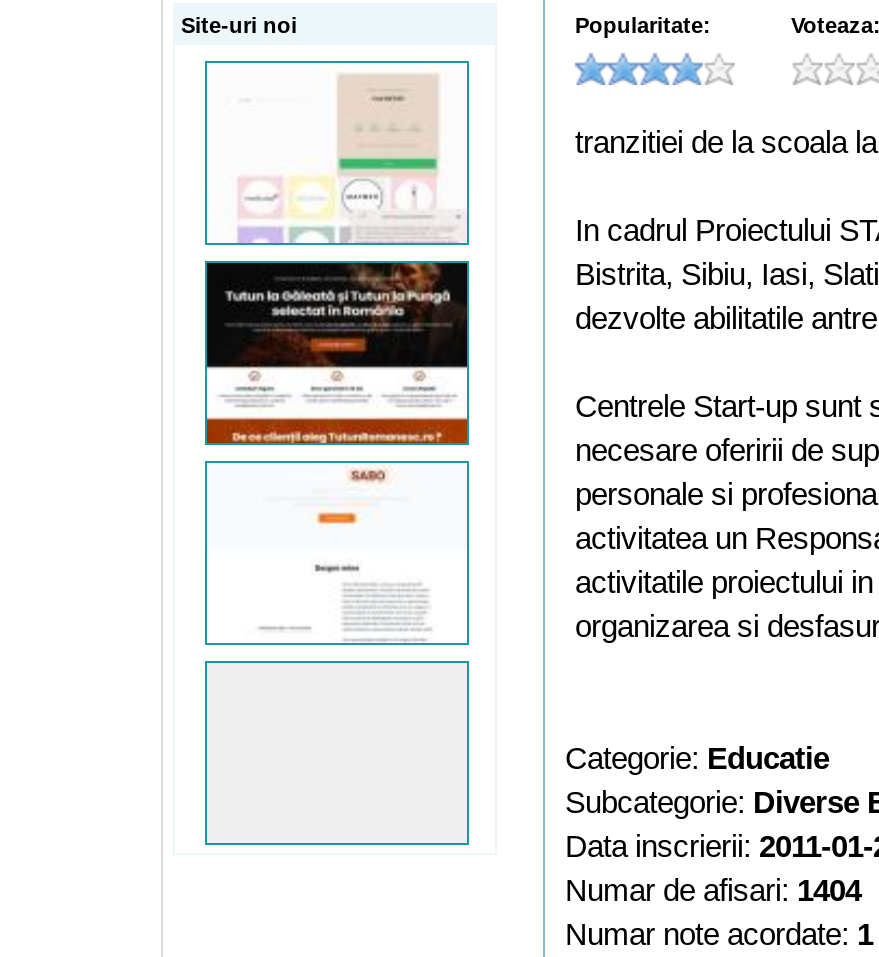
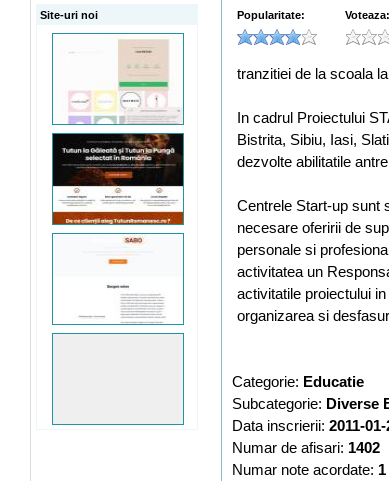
- Numar de afisari: 1404
+ Numar de afisari: 1402
